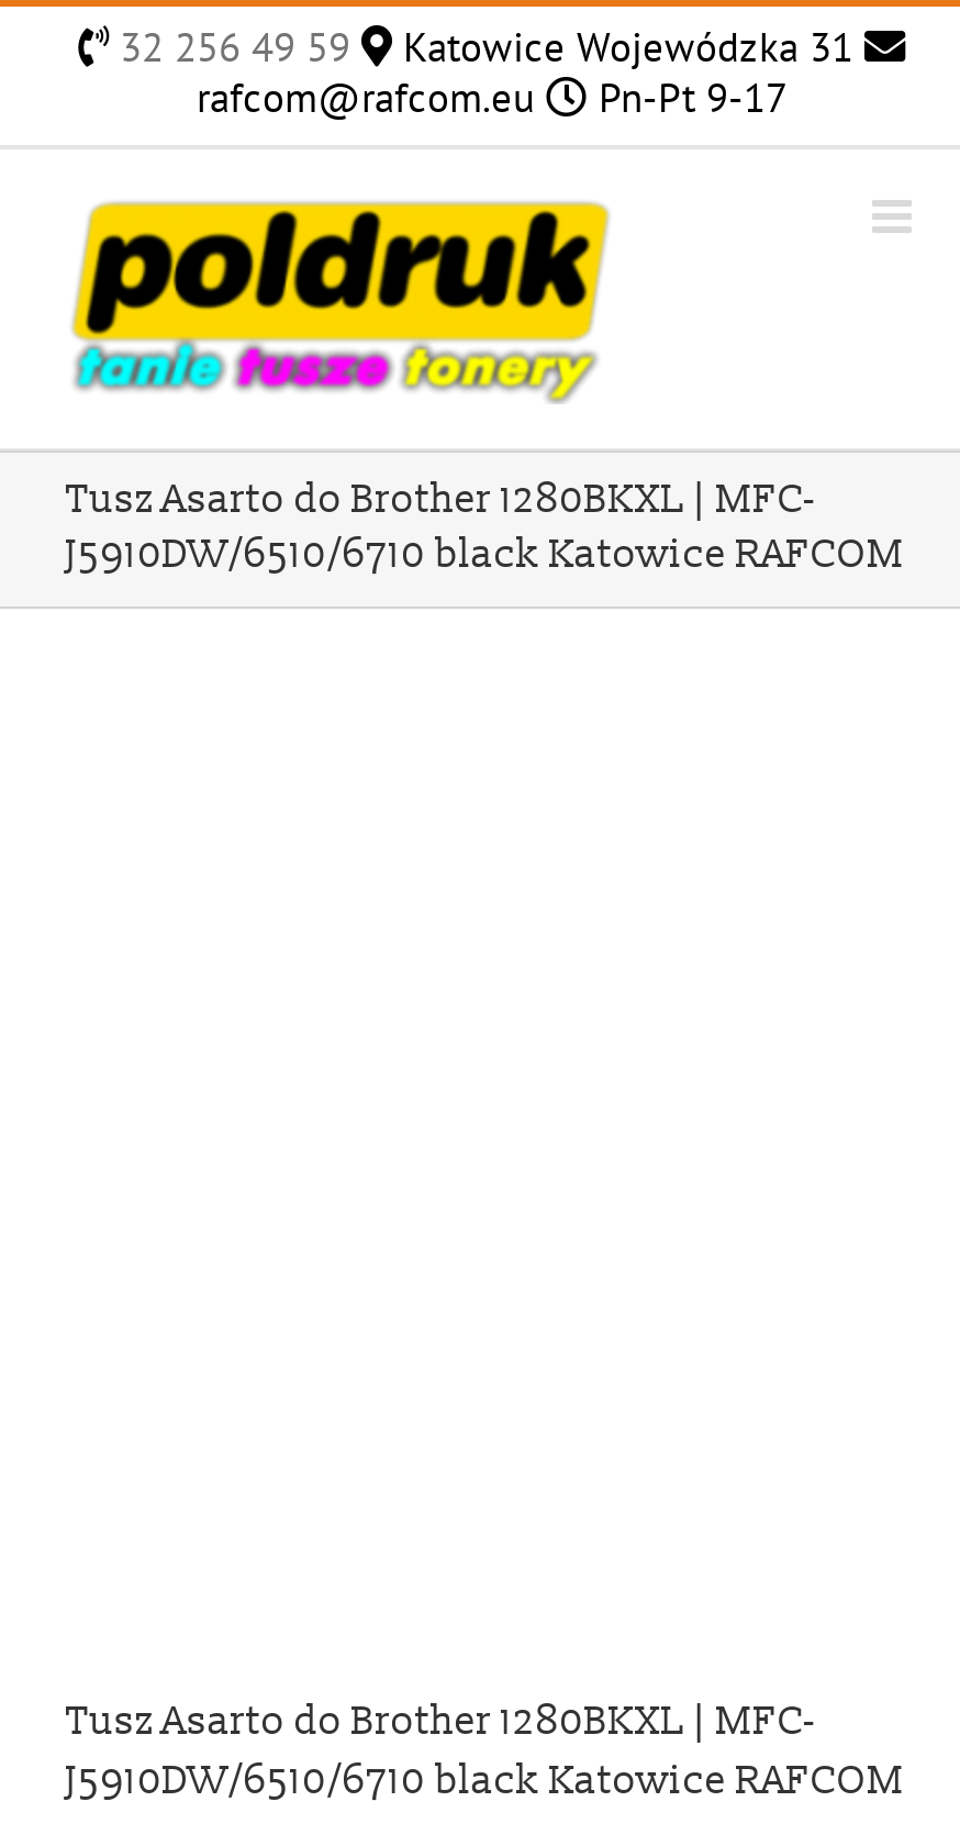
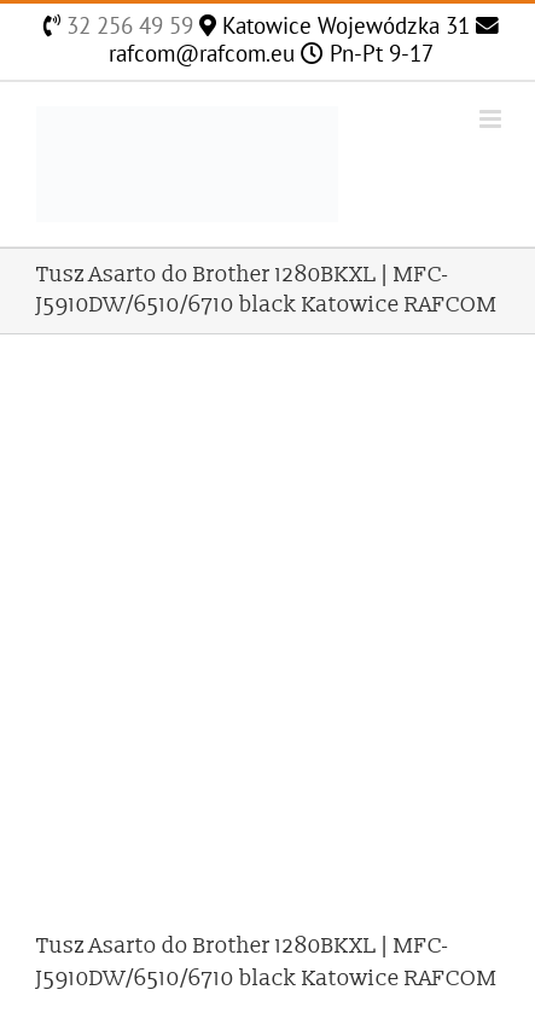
- [image]
